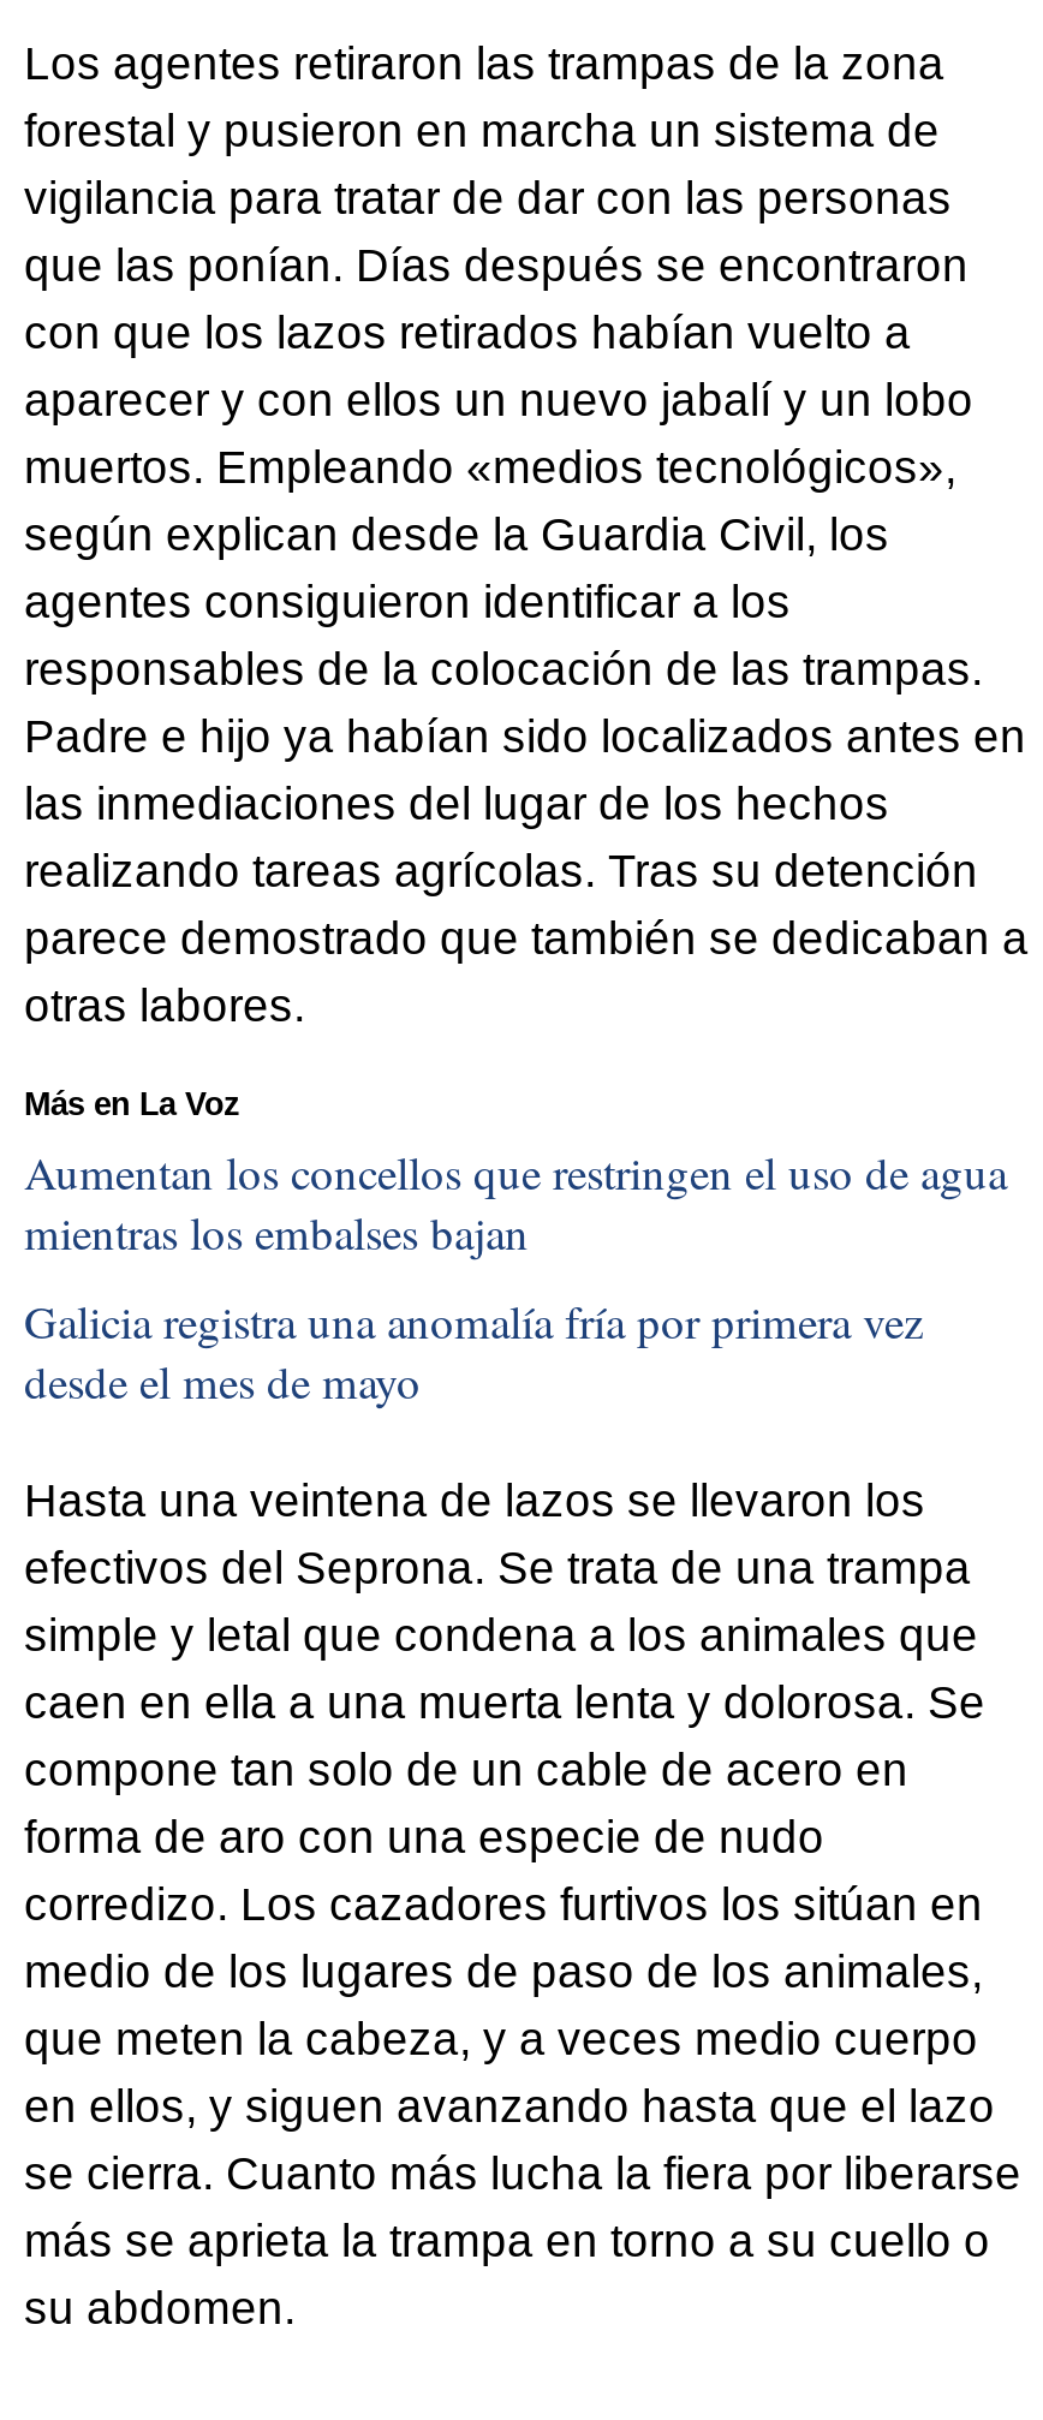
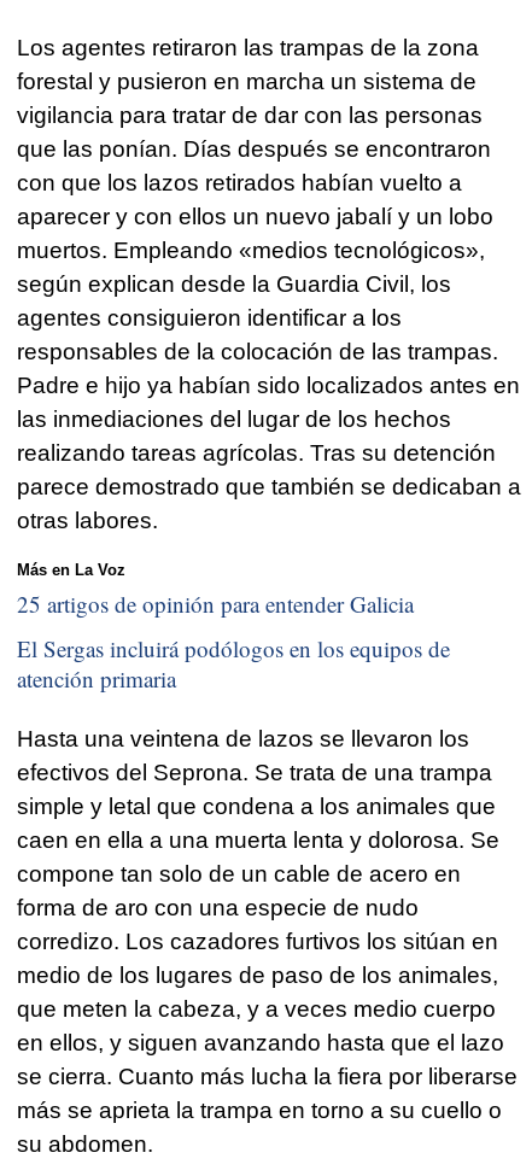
- Aumentan los concellos que restringen el uso de agua
- mientras los embalses bajan
+ 25 artigos de opinión para entender Galicia

- Galicia registra una anomalía fría por primera vez
- desde el mes de mayo
+ El Sergas incluirá podólogos en los equipos de
+ atención primaria
